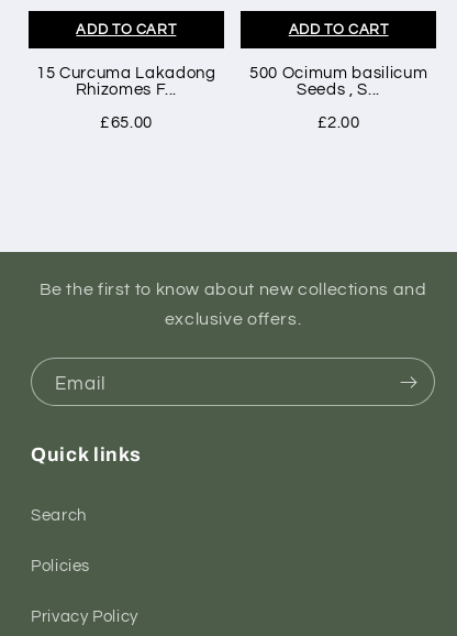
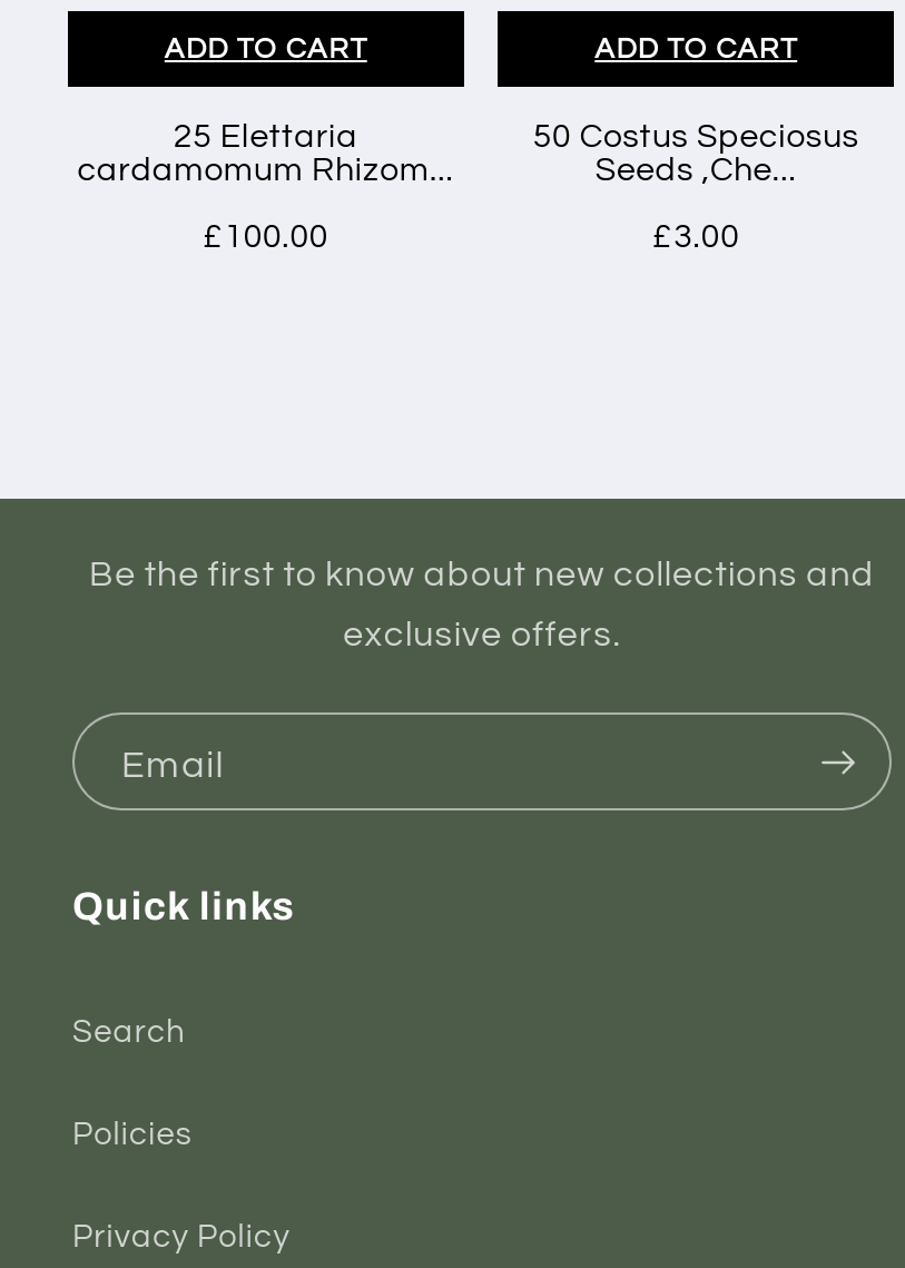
- 15 Curcuma Lakadong
- Rhizomes F...
+ 25 Elettaria
+ cardamomum Rhizom...

- 500 Ocimum basilicum
- Seeds , S...
+ 50 Costus Speciosus
+ Seeds ,Che...

- £65.00
+ £100.00

- £2.00
+ £3.00
